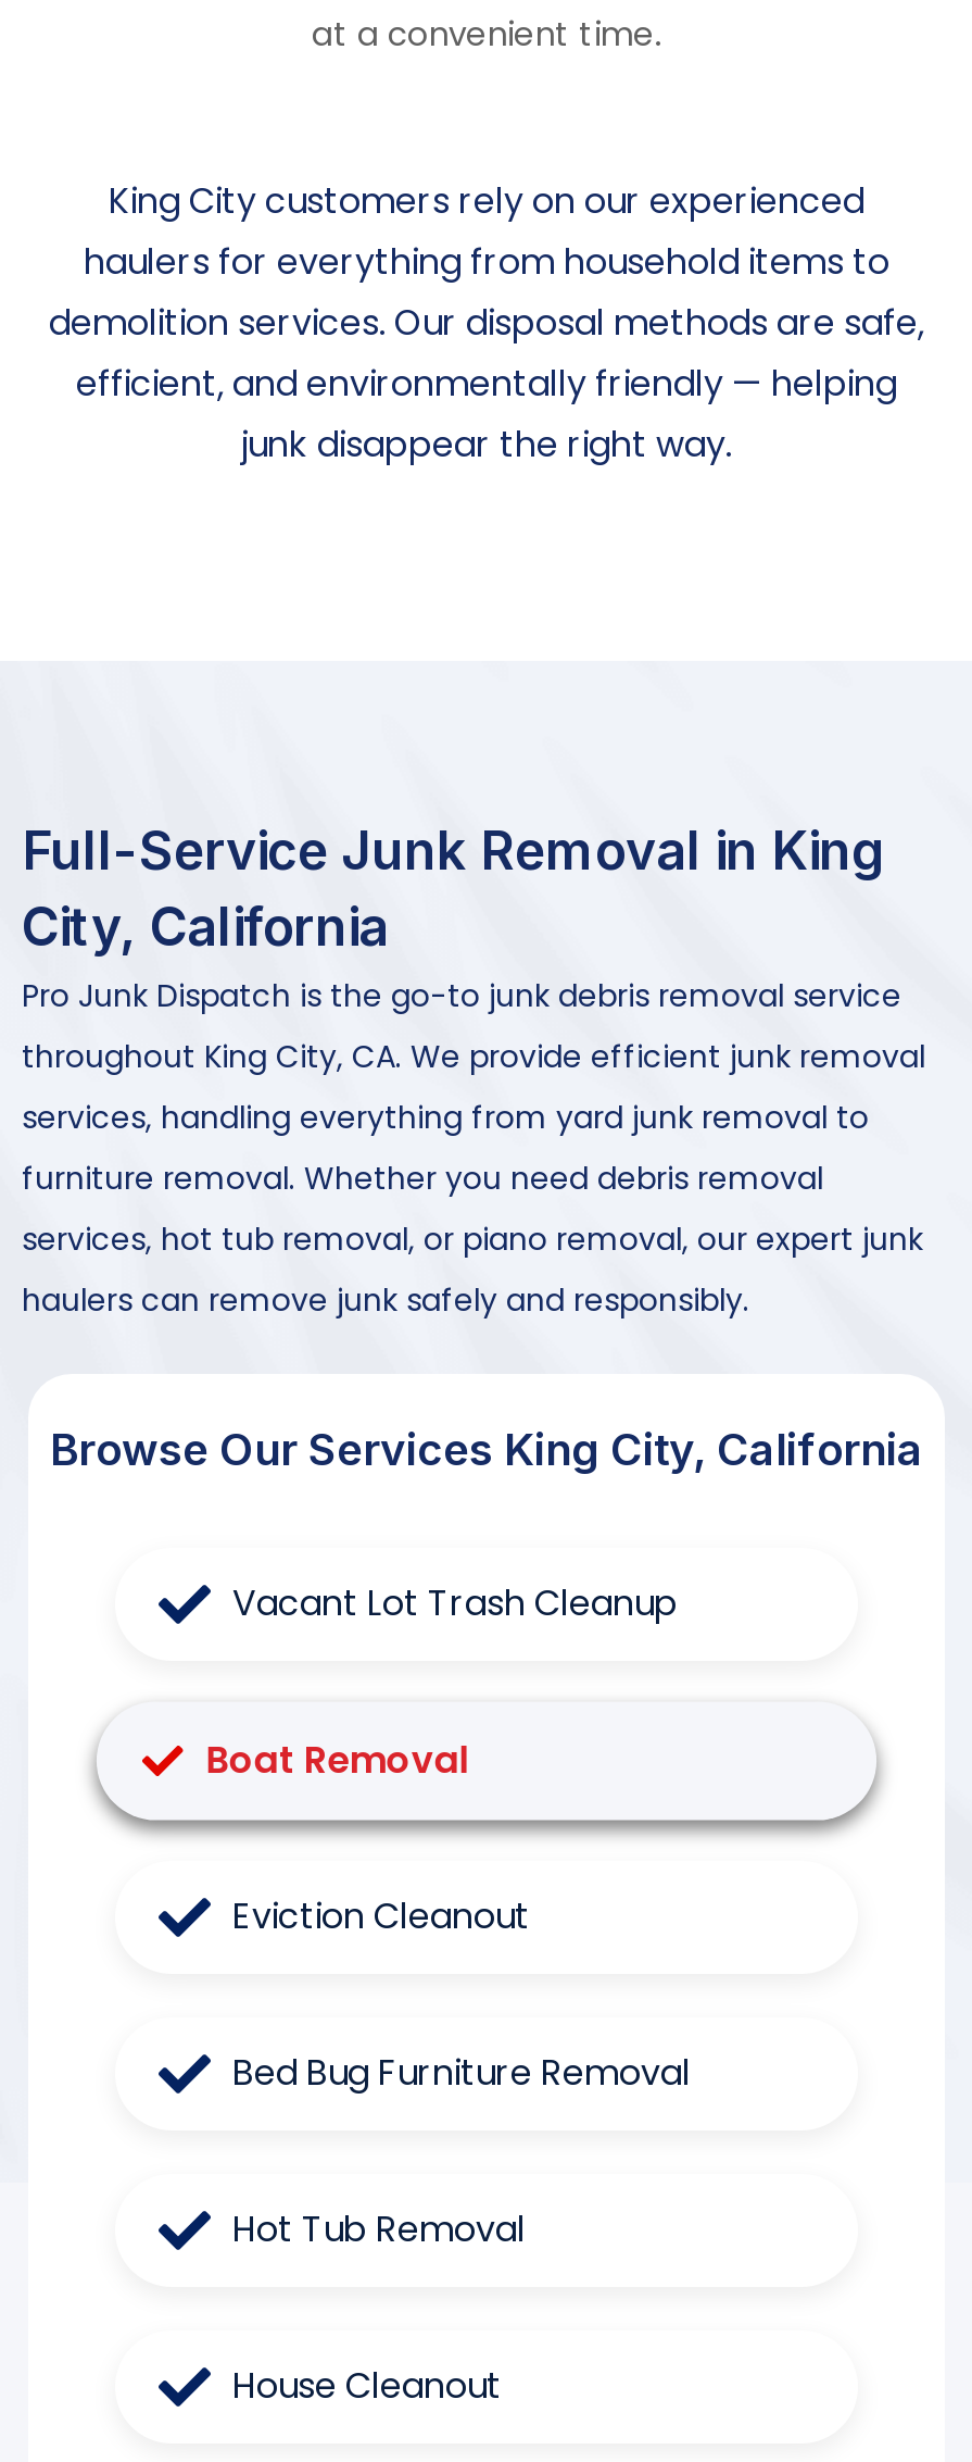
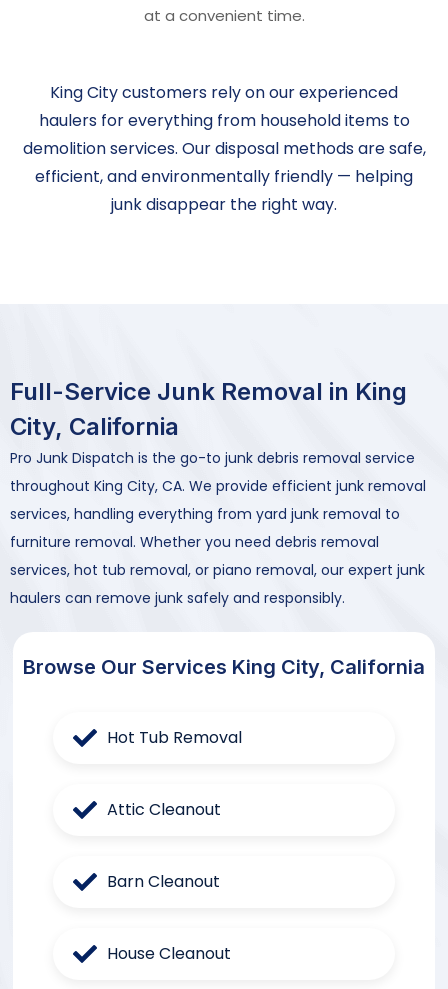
- Vacant Lot Trash Cleanup
- Boat Removal
- Eviction Cleanout
- Bed Bug Furniture Removal

moved up: Hot Tub Removal

+ Attic Cleanout
+ Barn Cleanout
